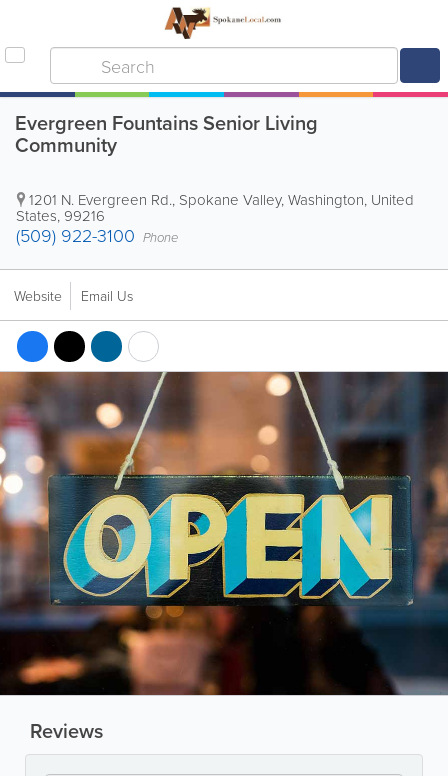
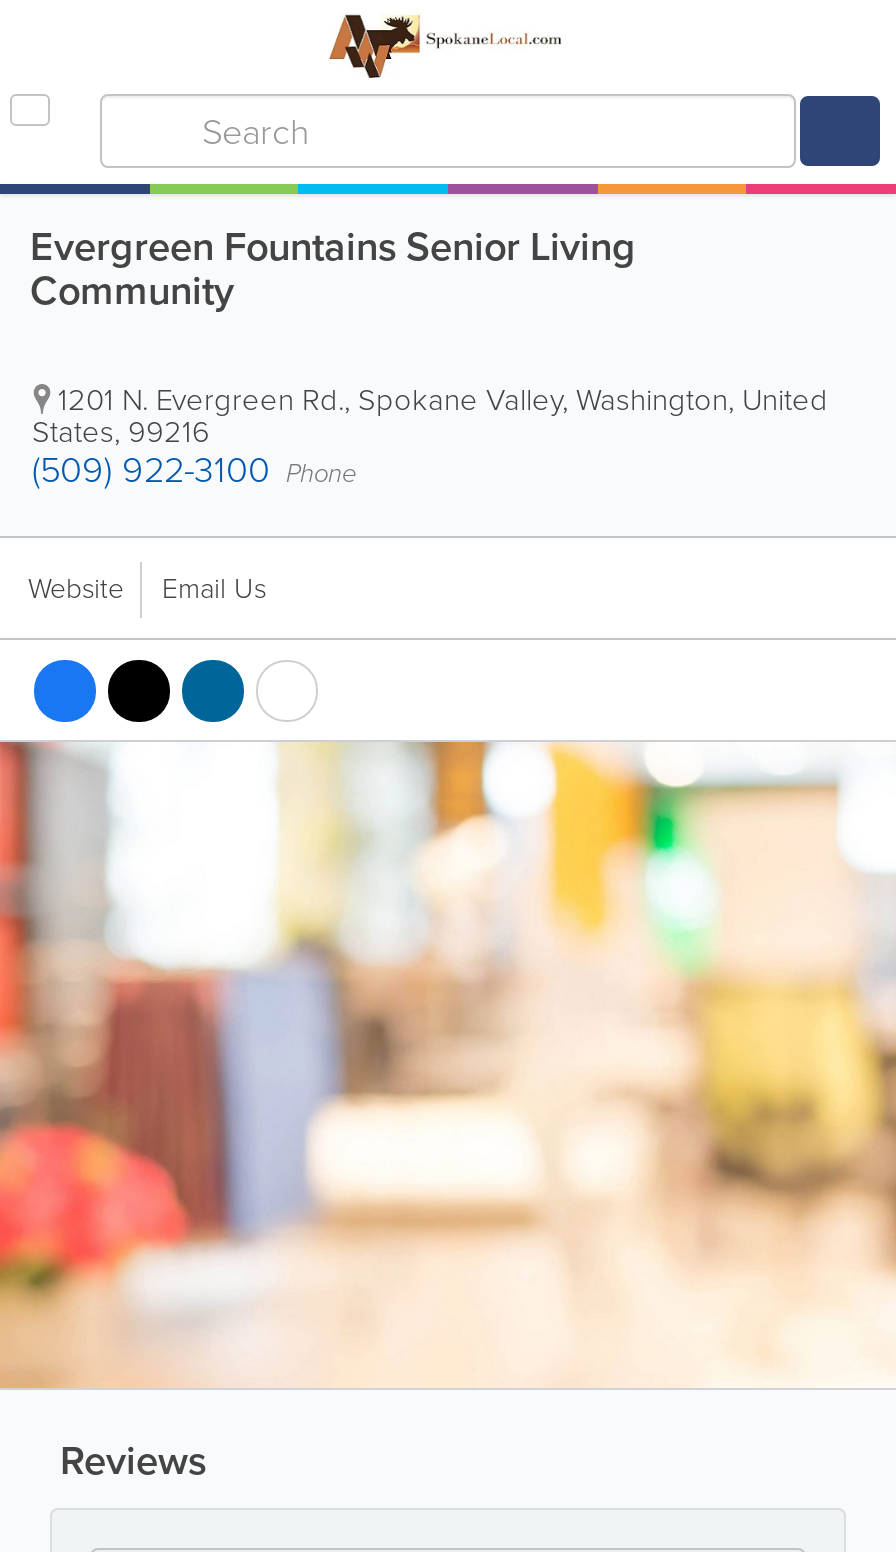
- [image]
+ [image]
